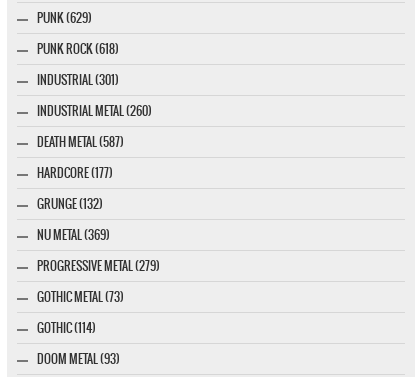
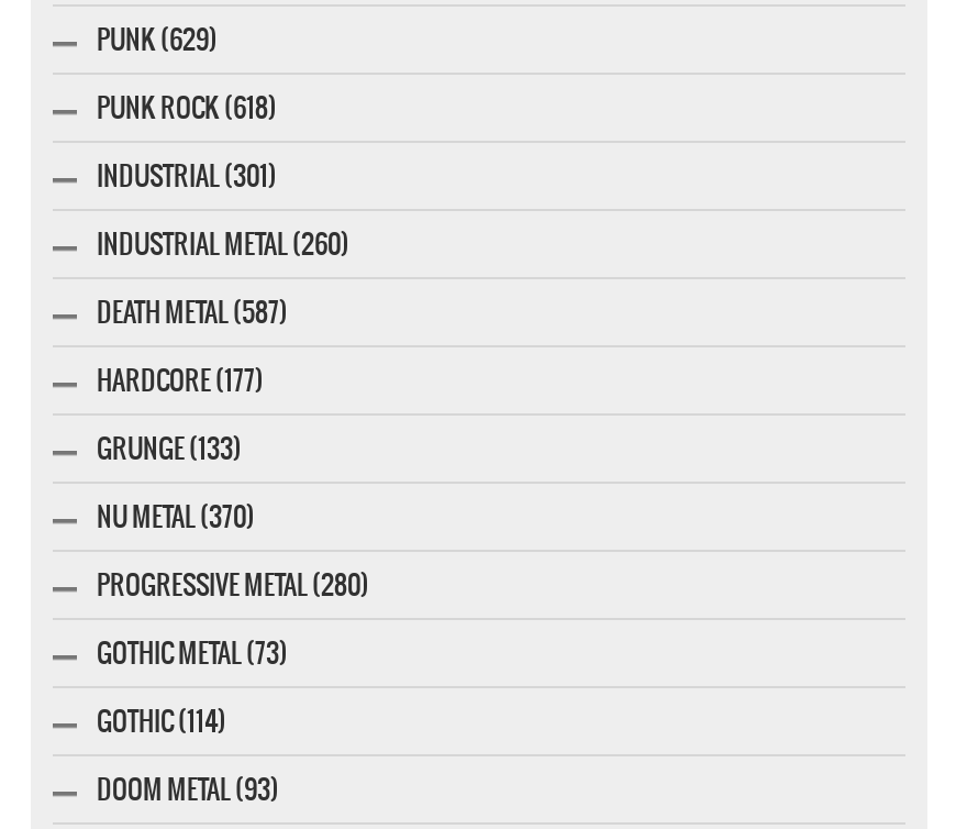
- GRUNGE (132)
+ GRUNGE (133)

- NU METAL (369)
+ NU METAL (370)

- PROGRESSIVE METAL (279)
+ PROGRESSIVE METAL (280)
